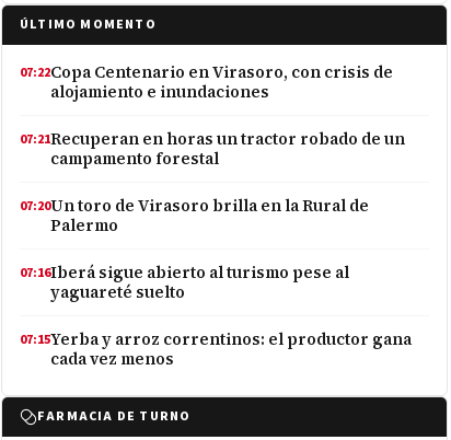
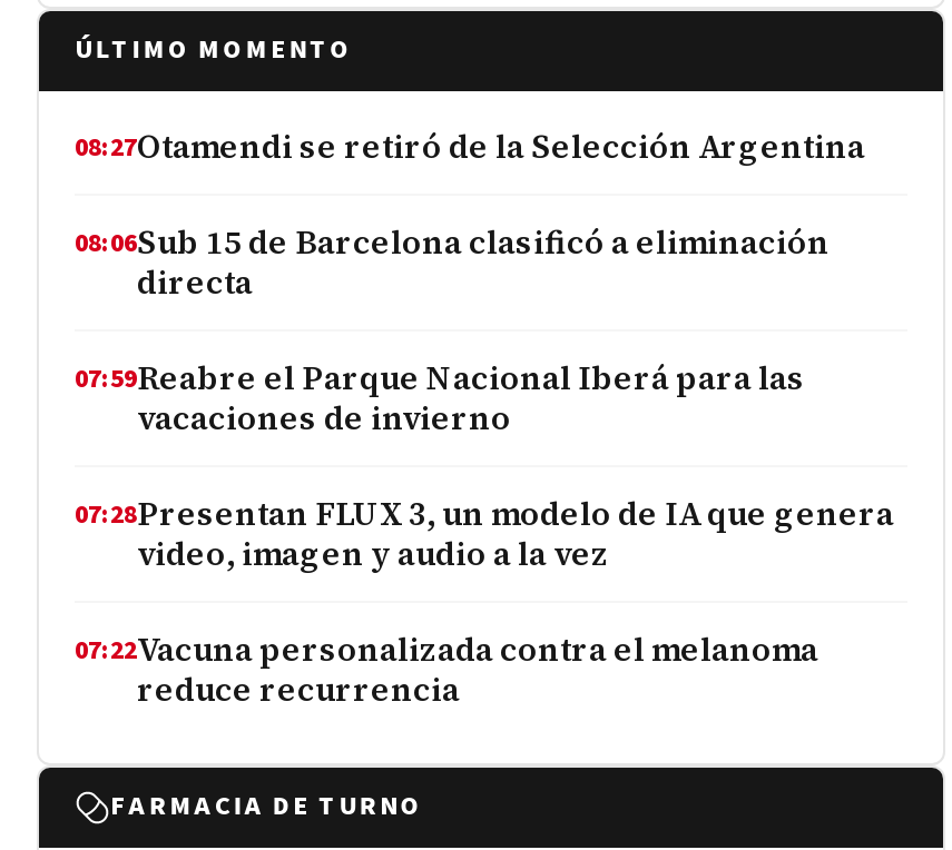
- 07:22Copa Centenario en Virasoro, con crisis de
- alojamiento e inundaciones
+ 08:27Otamendi se retiró de la Selección Argentina

- 07:21Recuperan en horas un tractor robado de un
- campamento forestal
+ 08:06Sub 15 de Barcelona clasificó a eliminación
+ directa

- 07:20Un toro de Virasoro brilla en la Rural de
- Palermo
+ 07:59Reabre el Parque Nacional Iberá para las
+ vacaciones de invierno

- 07:16Iberá sigue abierto al turismo pese al
- yaguareté suelto
+ 07:28Presentan FLUX 3, un modelo de IA que genera
+ video, imagen y audio a la vez

- 07:15Yerba y arroz correntinos: el productor gana
- cada vez menos
+ 07:22Vacuna personalizada contra el melanoma
+ reduce recurrencia
